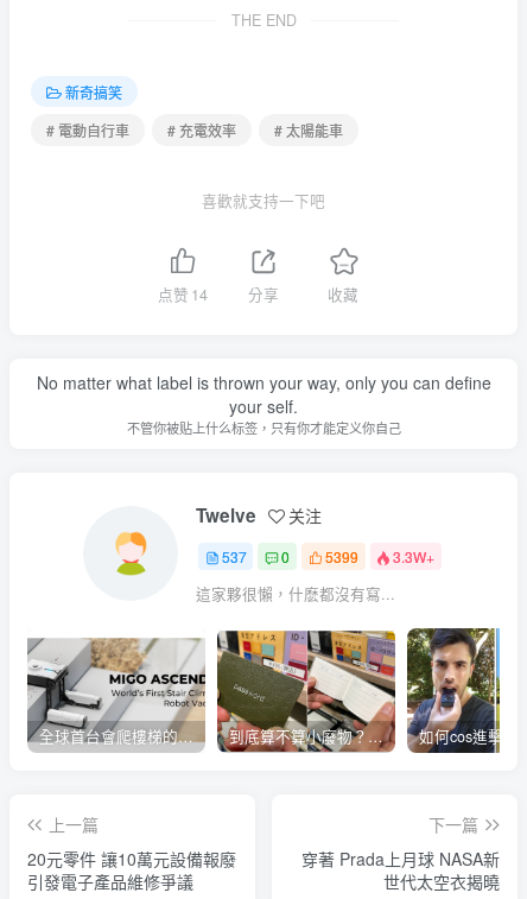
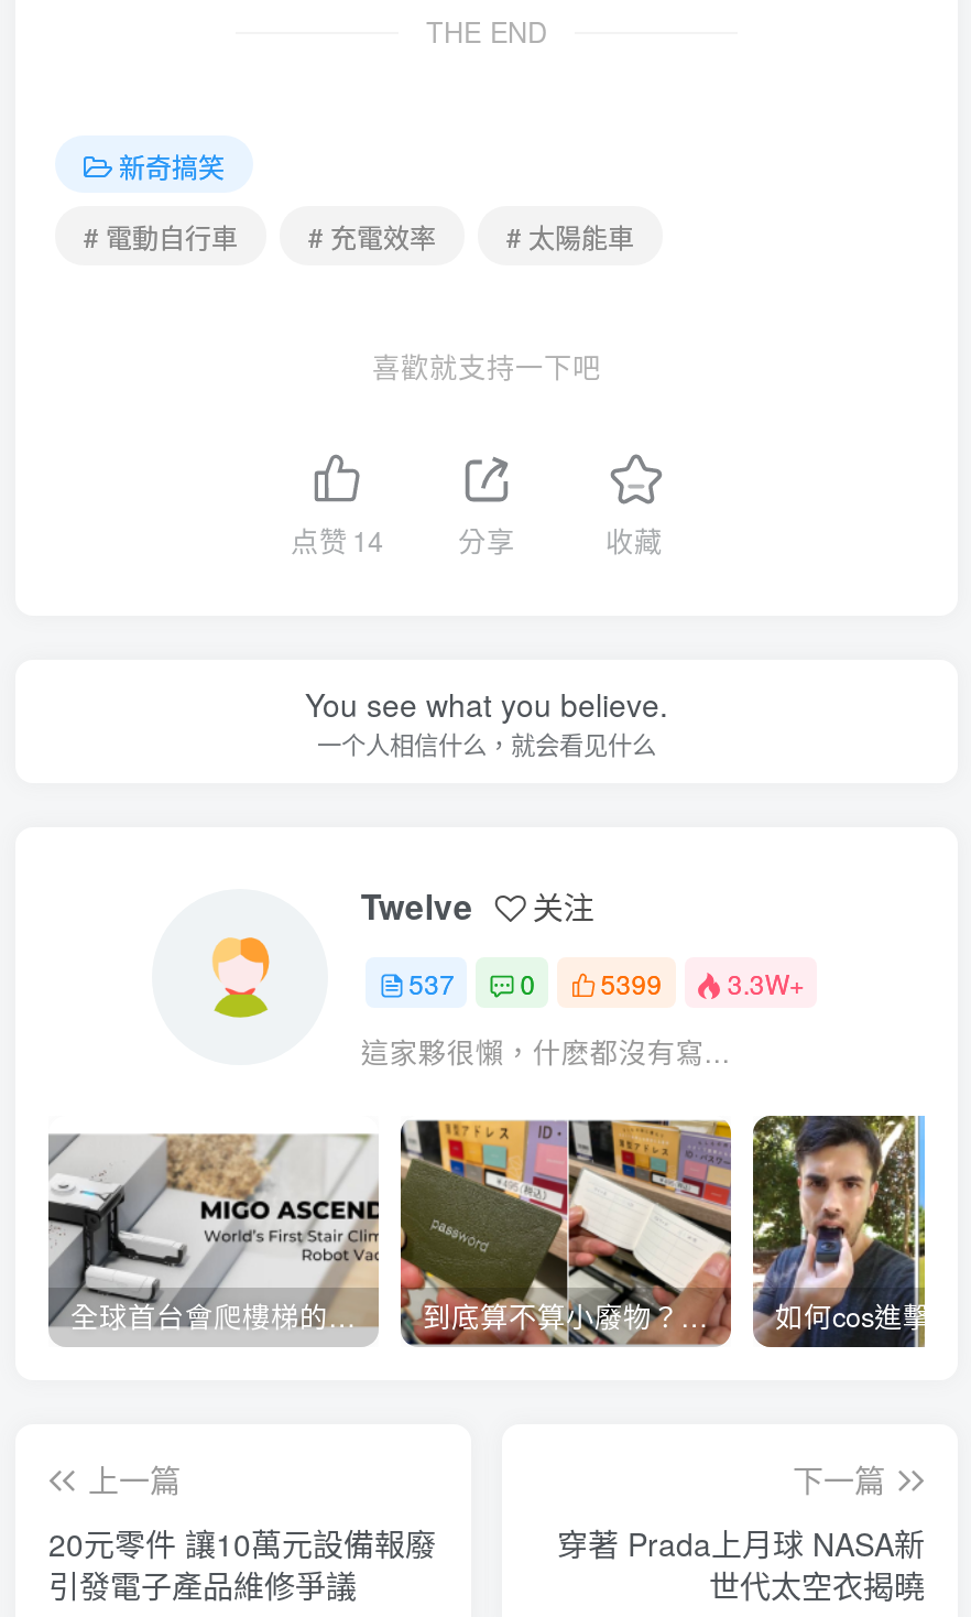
- No matter what label is thrown your way, only you can define
- your self.
- 不管你被贴上什么标签，只有你才能定义你自己
+ You see what you believe.
+ 一个人相信什么，就会看见什么
